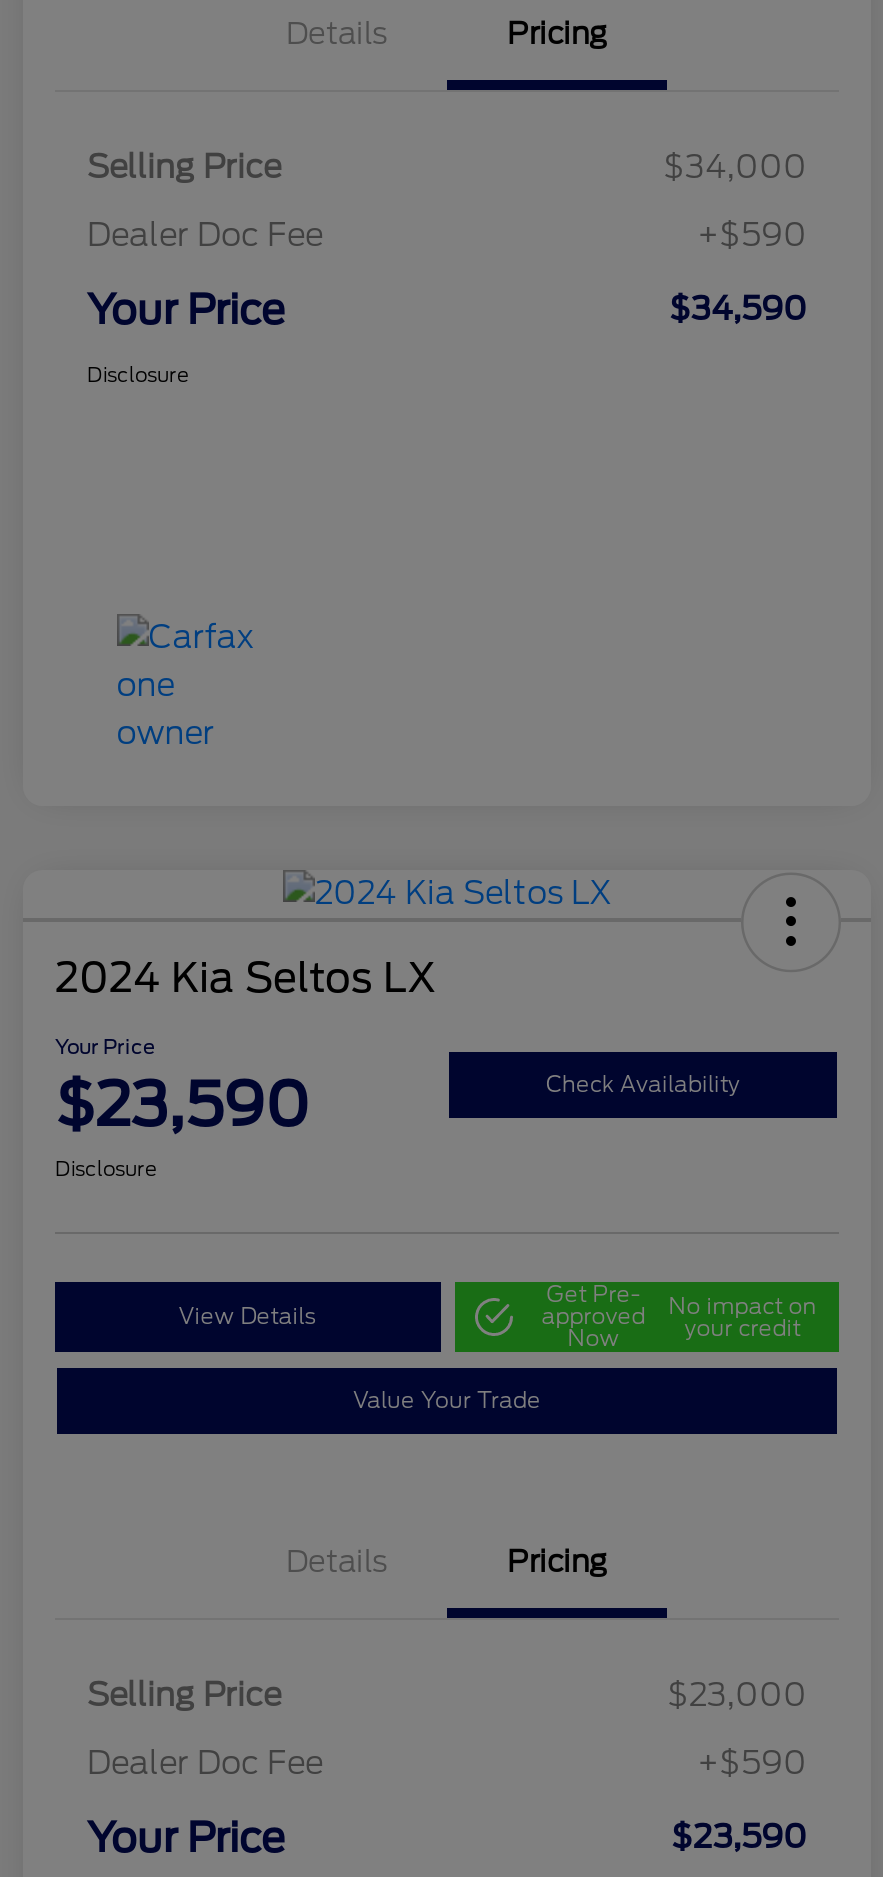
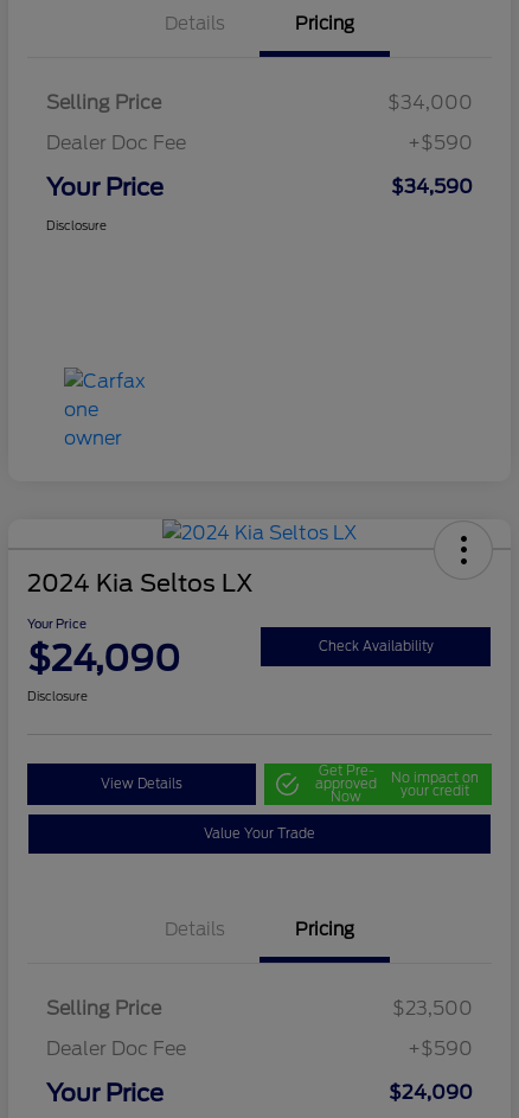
- $23,590
+ $24,090

- $23,000
+ $23,500

- $23,590
+ $24,090
